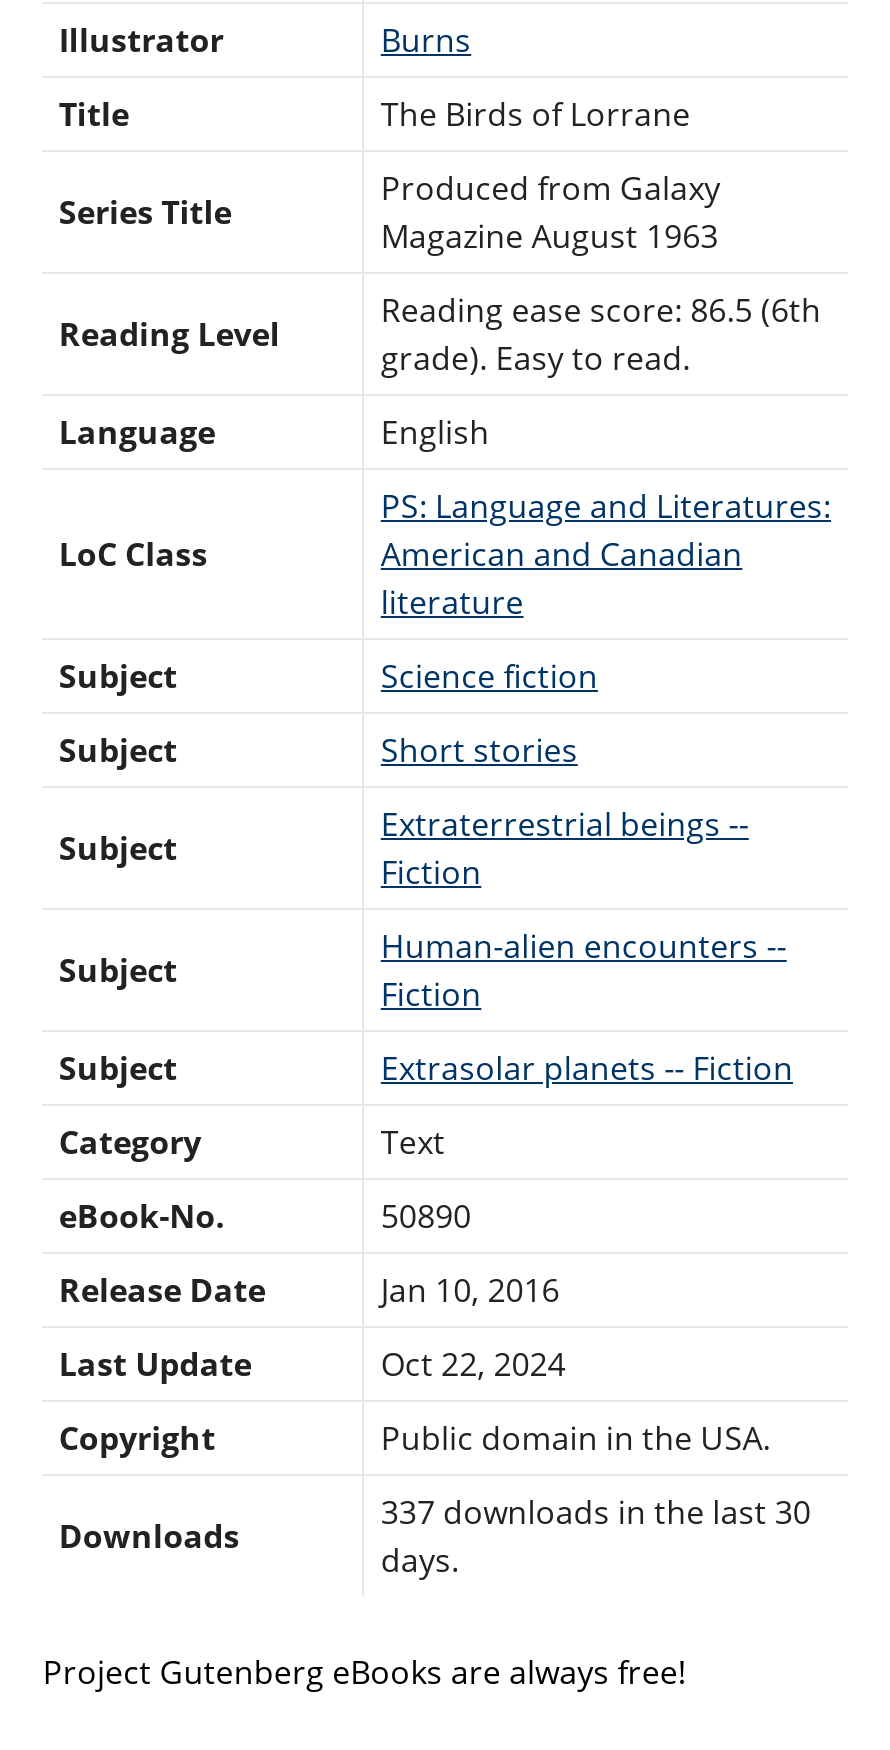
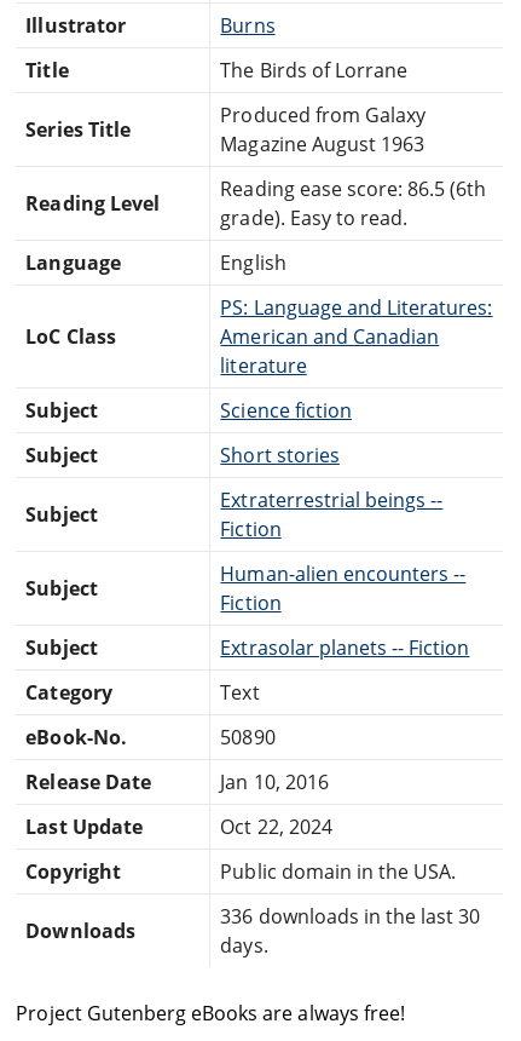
- 337 downloads in the last 30
+ 336 downloads in the last 30
